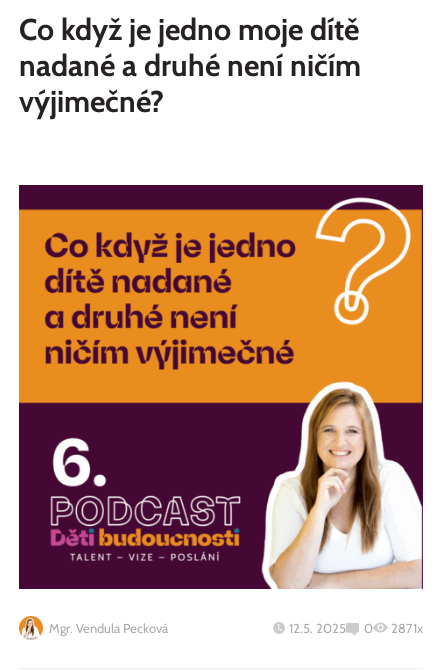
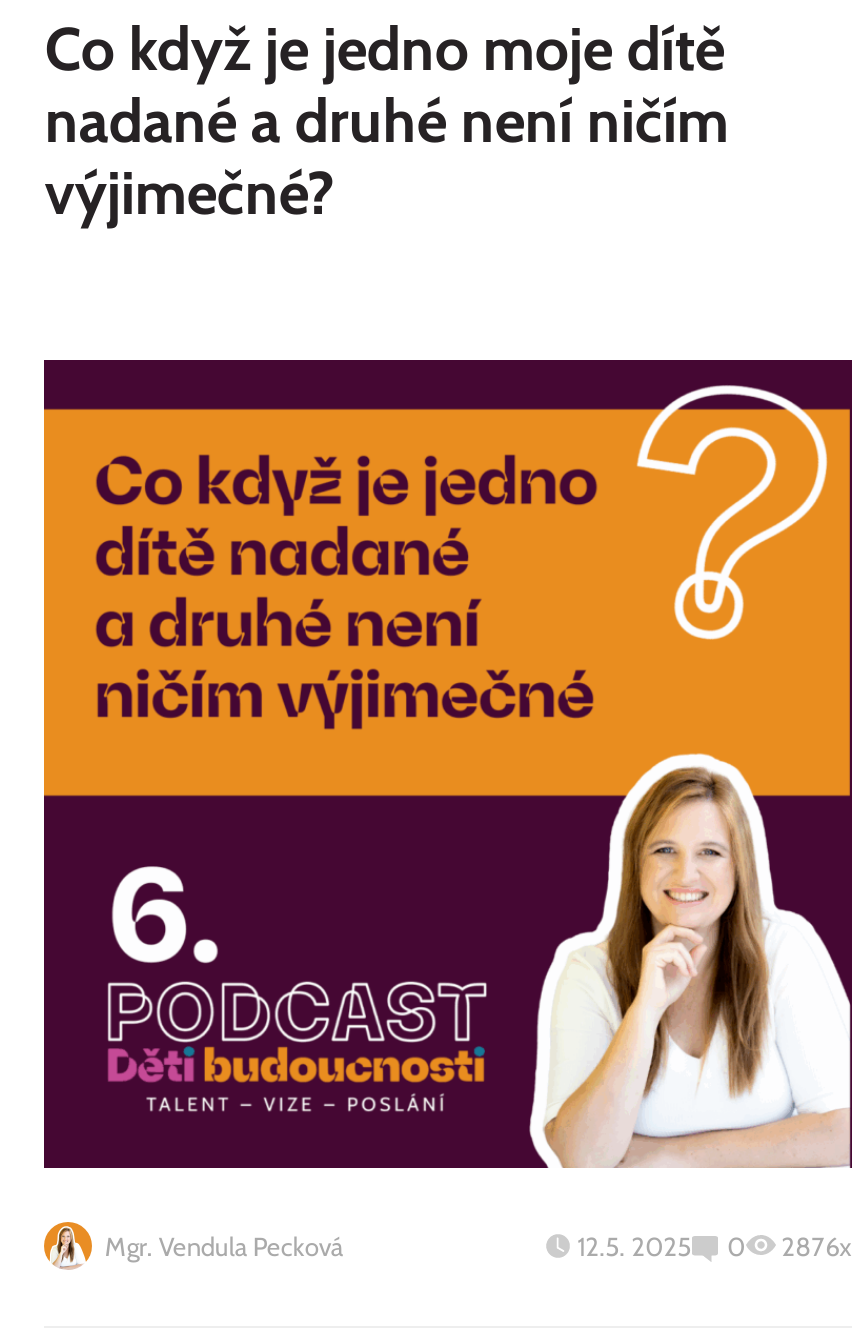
- 2871x
+ 2876x
